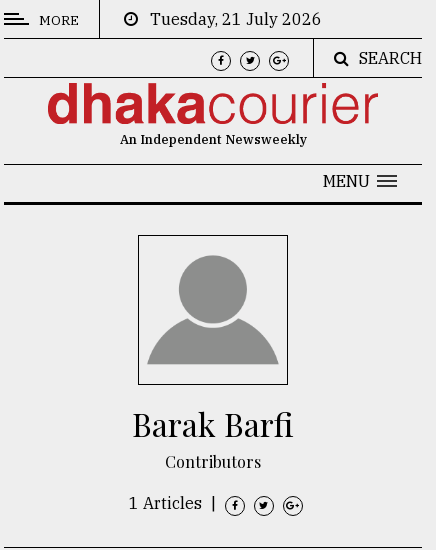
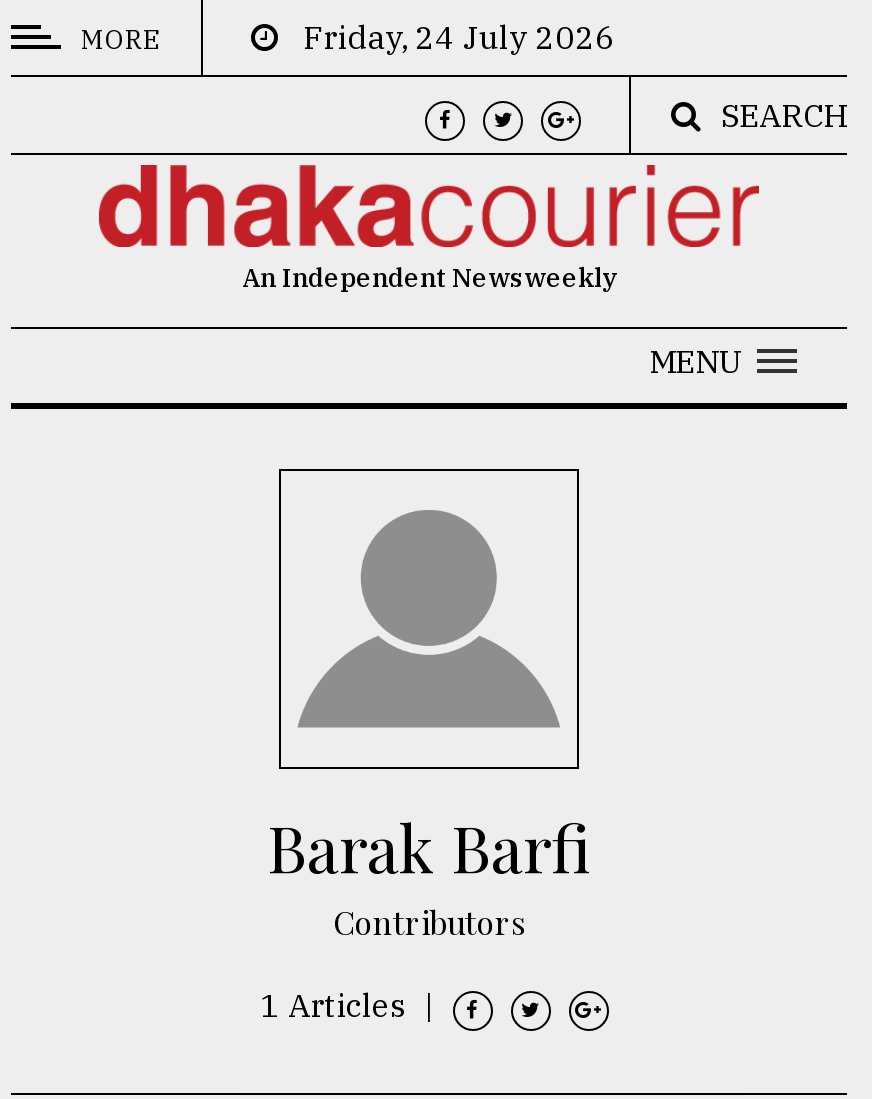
- Tuesday, 21 July 2026
+ Friday, 24 July 2026
